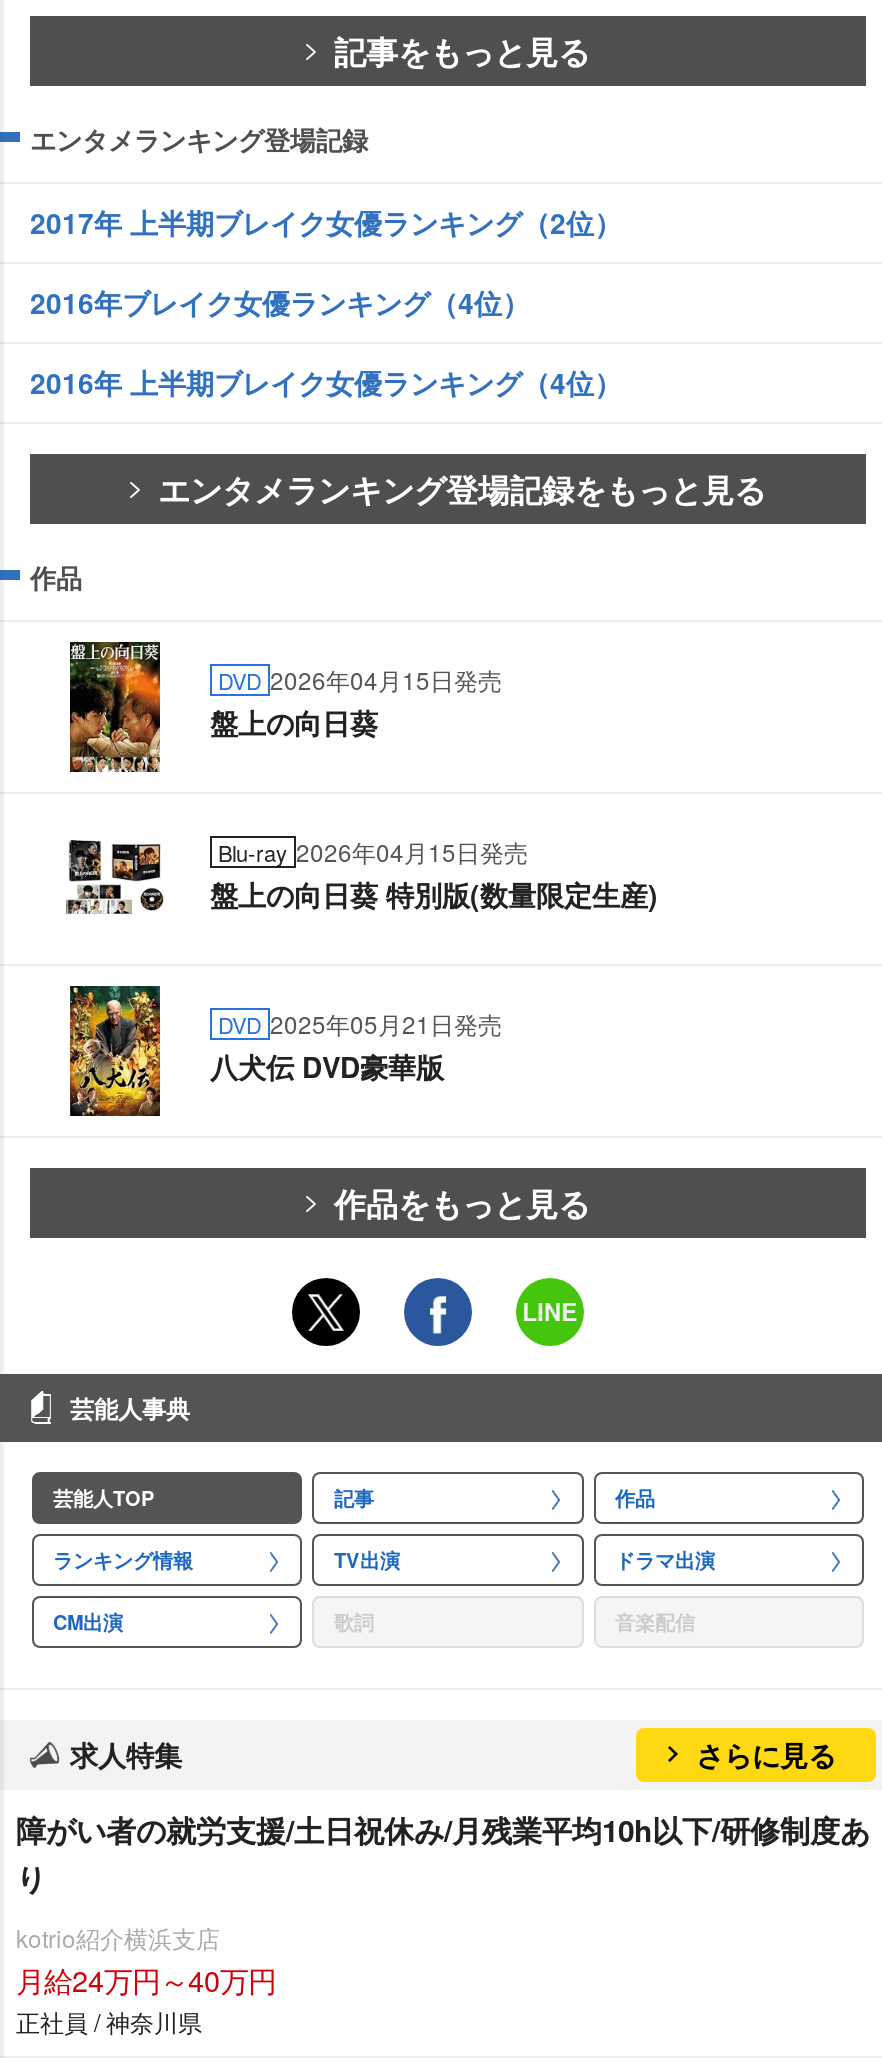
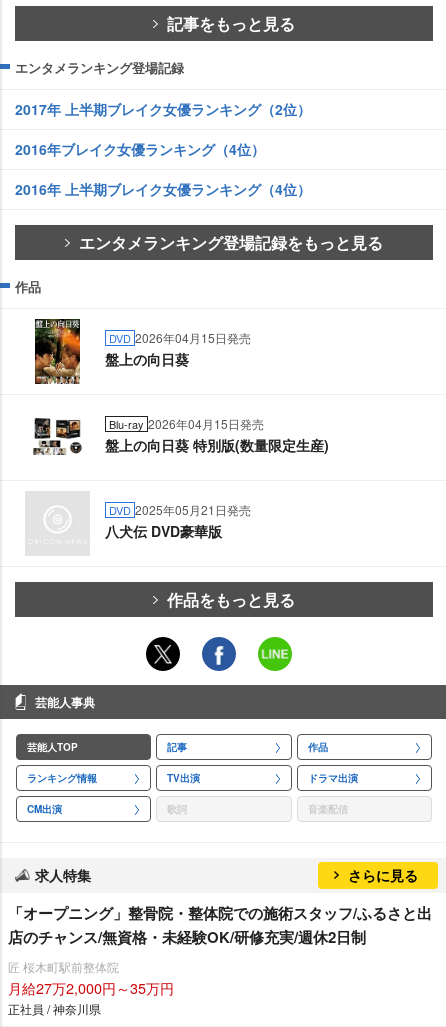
- [image]

- 障がい者の就労支援/土日祝休み/月残業平均10h以下/研修制度あ
- り
+ 「オープニング」整骨院・整体院での施術スタッフ/ふるさと出
+ 店のチャンス/無資格・未経験OK/研修充実/週休2日制

- kotrio紹介横浜支店
- 月給24万円～40万円
+ 匠 桜木町駅前整体院
+ 月給27万2,000円～35万円
